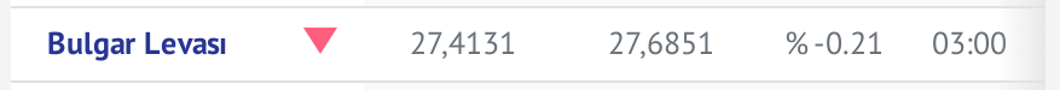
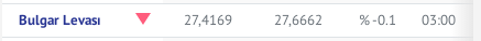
- 27,4131
+ 27,4169

- 27,6851
+ 27,6662

- % -0.21
+ % -0.1
